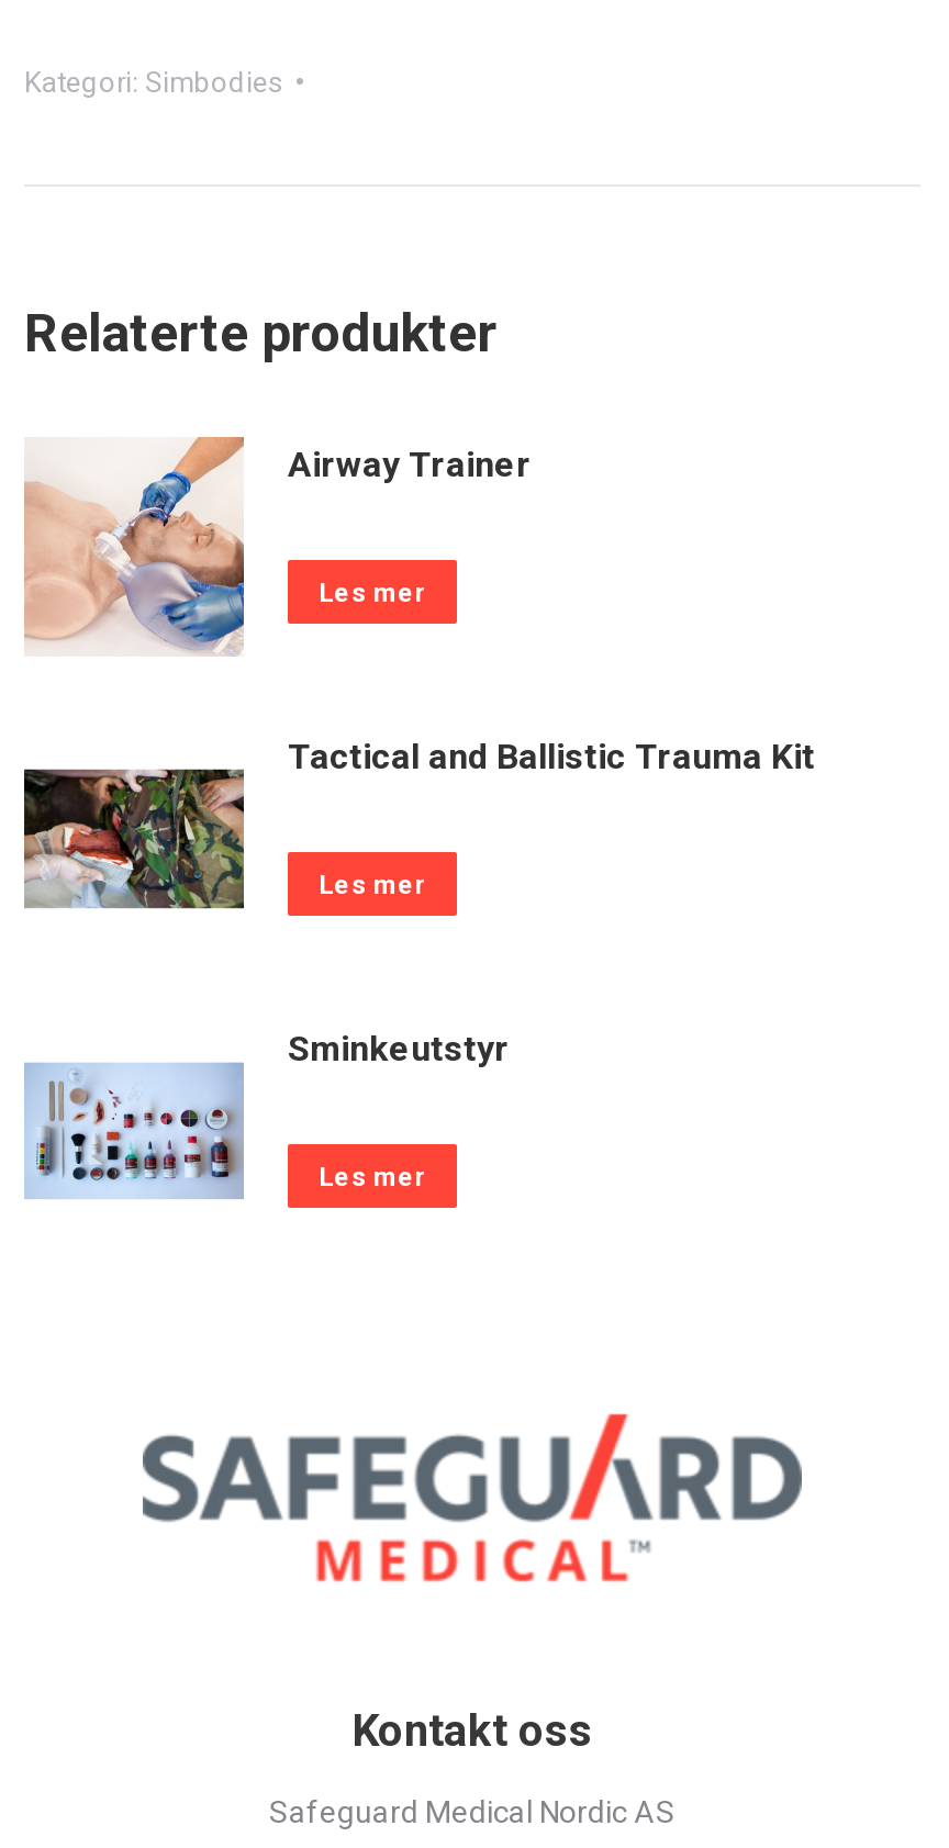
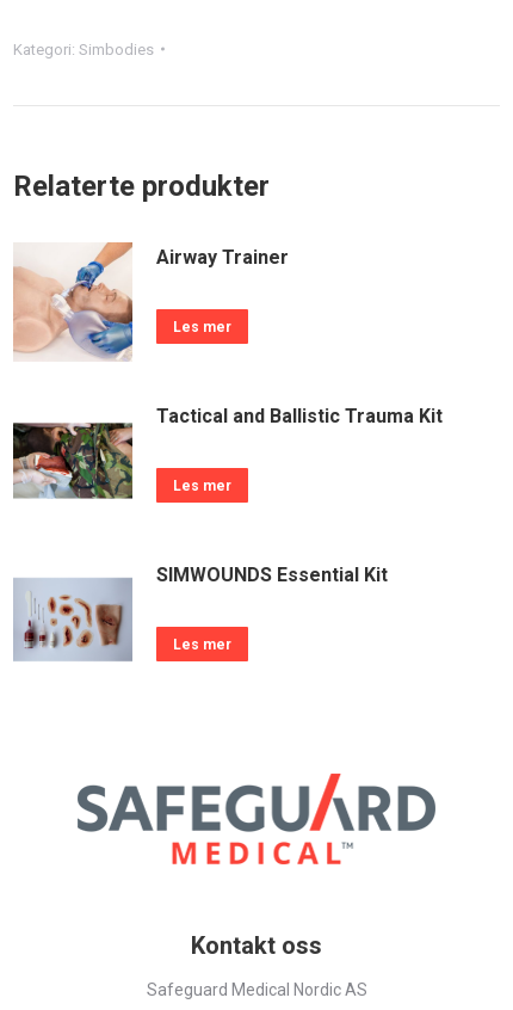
- [image]
- Sminkeutstyr
+ [image]
+ SIMWOUNDS Essential Kit
